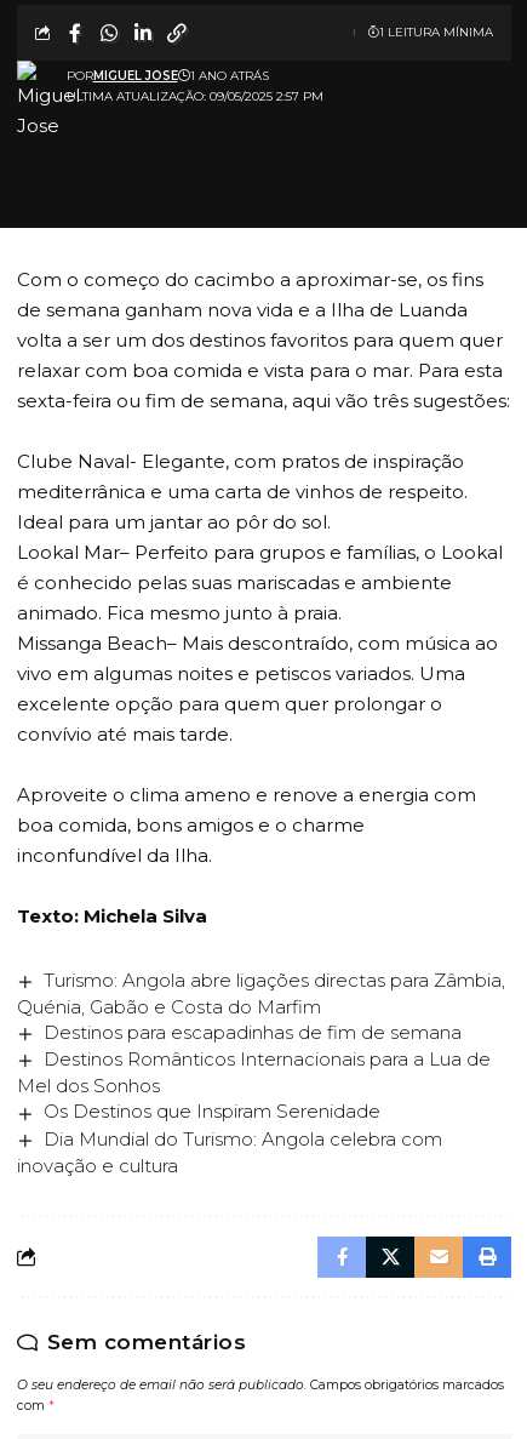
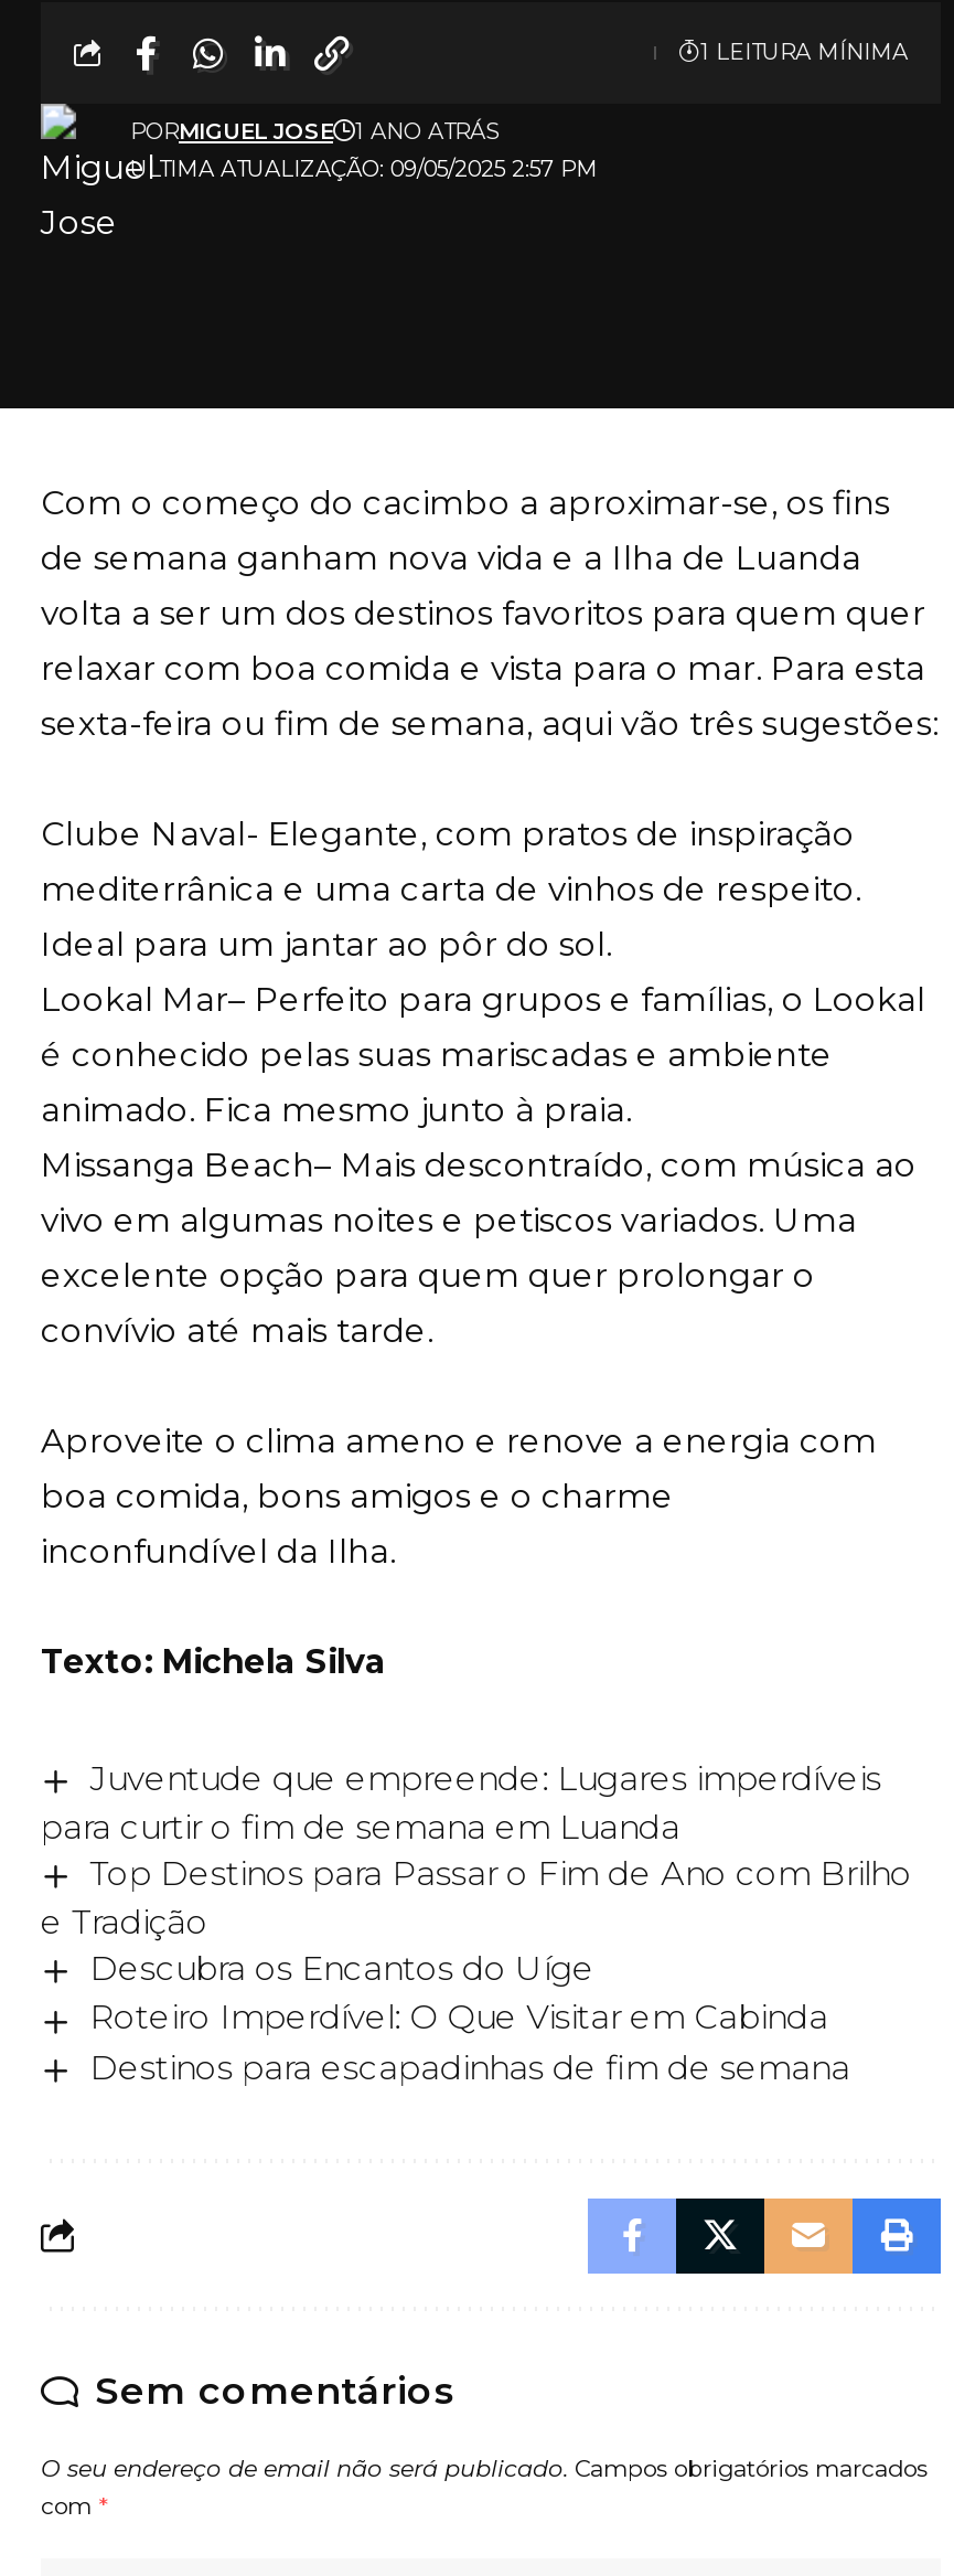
- Turismo: Angola abre ligações directas para Zâmbia,
- Quénia, Gabão e Costa do Marfim
+ Juventude que empreende: Lugares imperdíveis
+ para curtir o fim de semana em Luanda
+ Top Destinos para Passar o Fim de Ano com Brilho
+ e Tradição
+ Descubra os Encantos do Uíge
+ Roteiro Imperdível: O Que Visitar em Cabinda

moved down: Destinos para escapadinhas de fim de semana

- Destinos Românticos Internacionais para a Lua de
- Mel dos Sonhos
- Os Destinos que Inspiram Serenidade
- Dia Mundial do Turismo: Angola celebra com
- inovação e cultura
